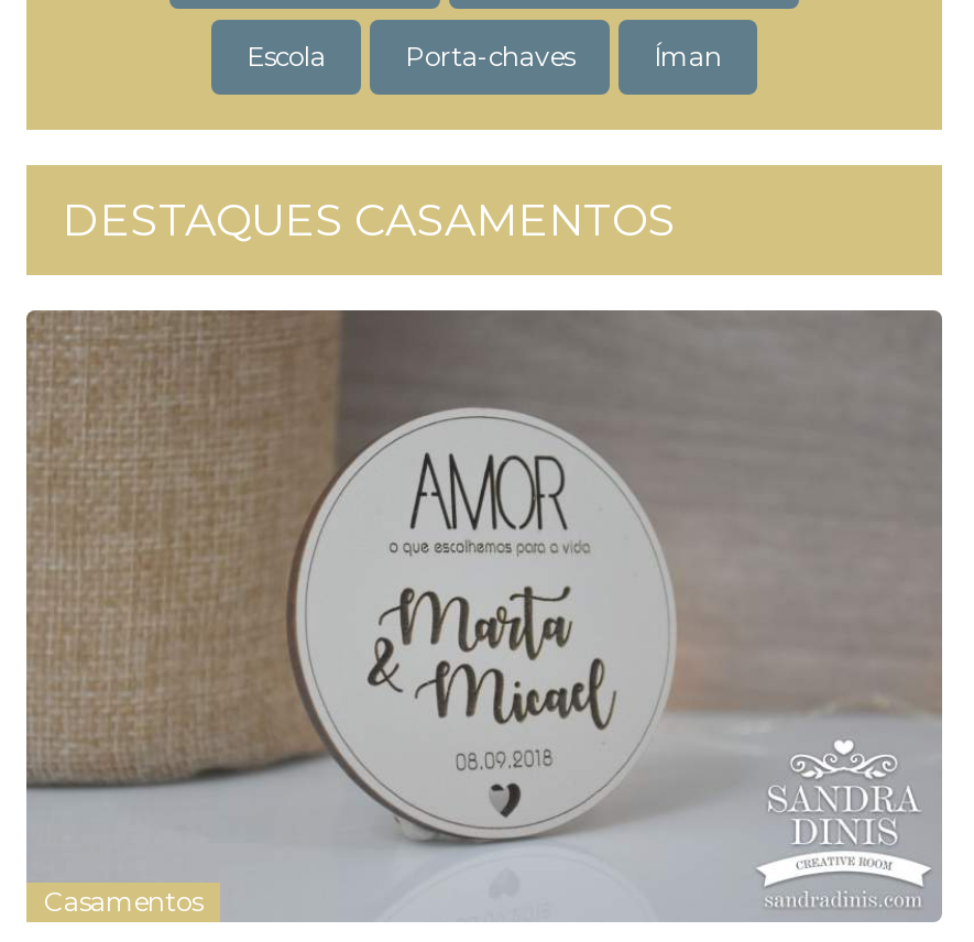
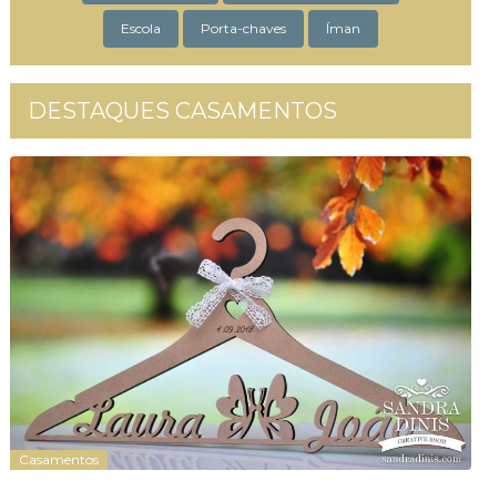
- [image]
+ [image]
